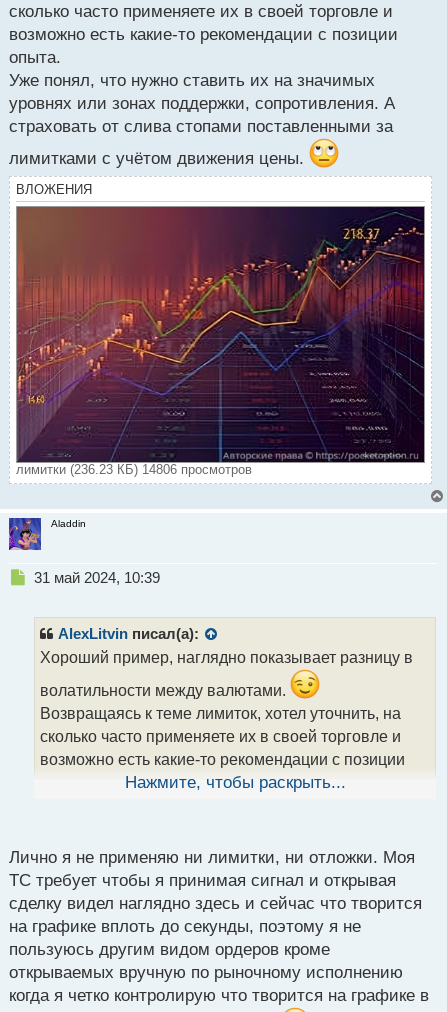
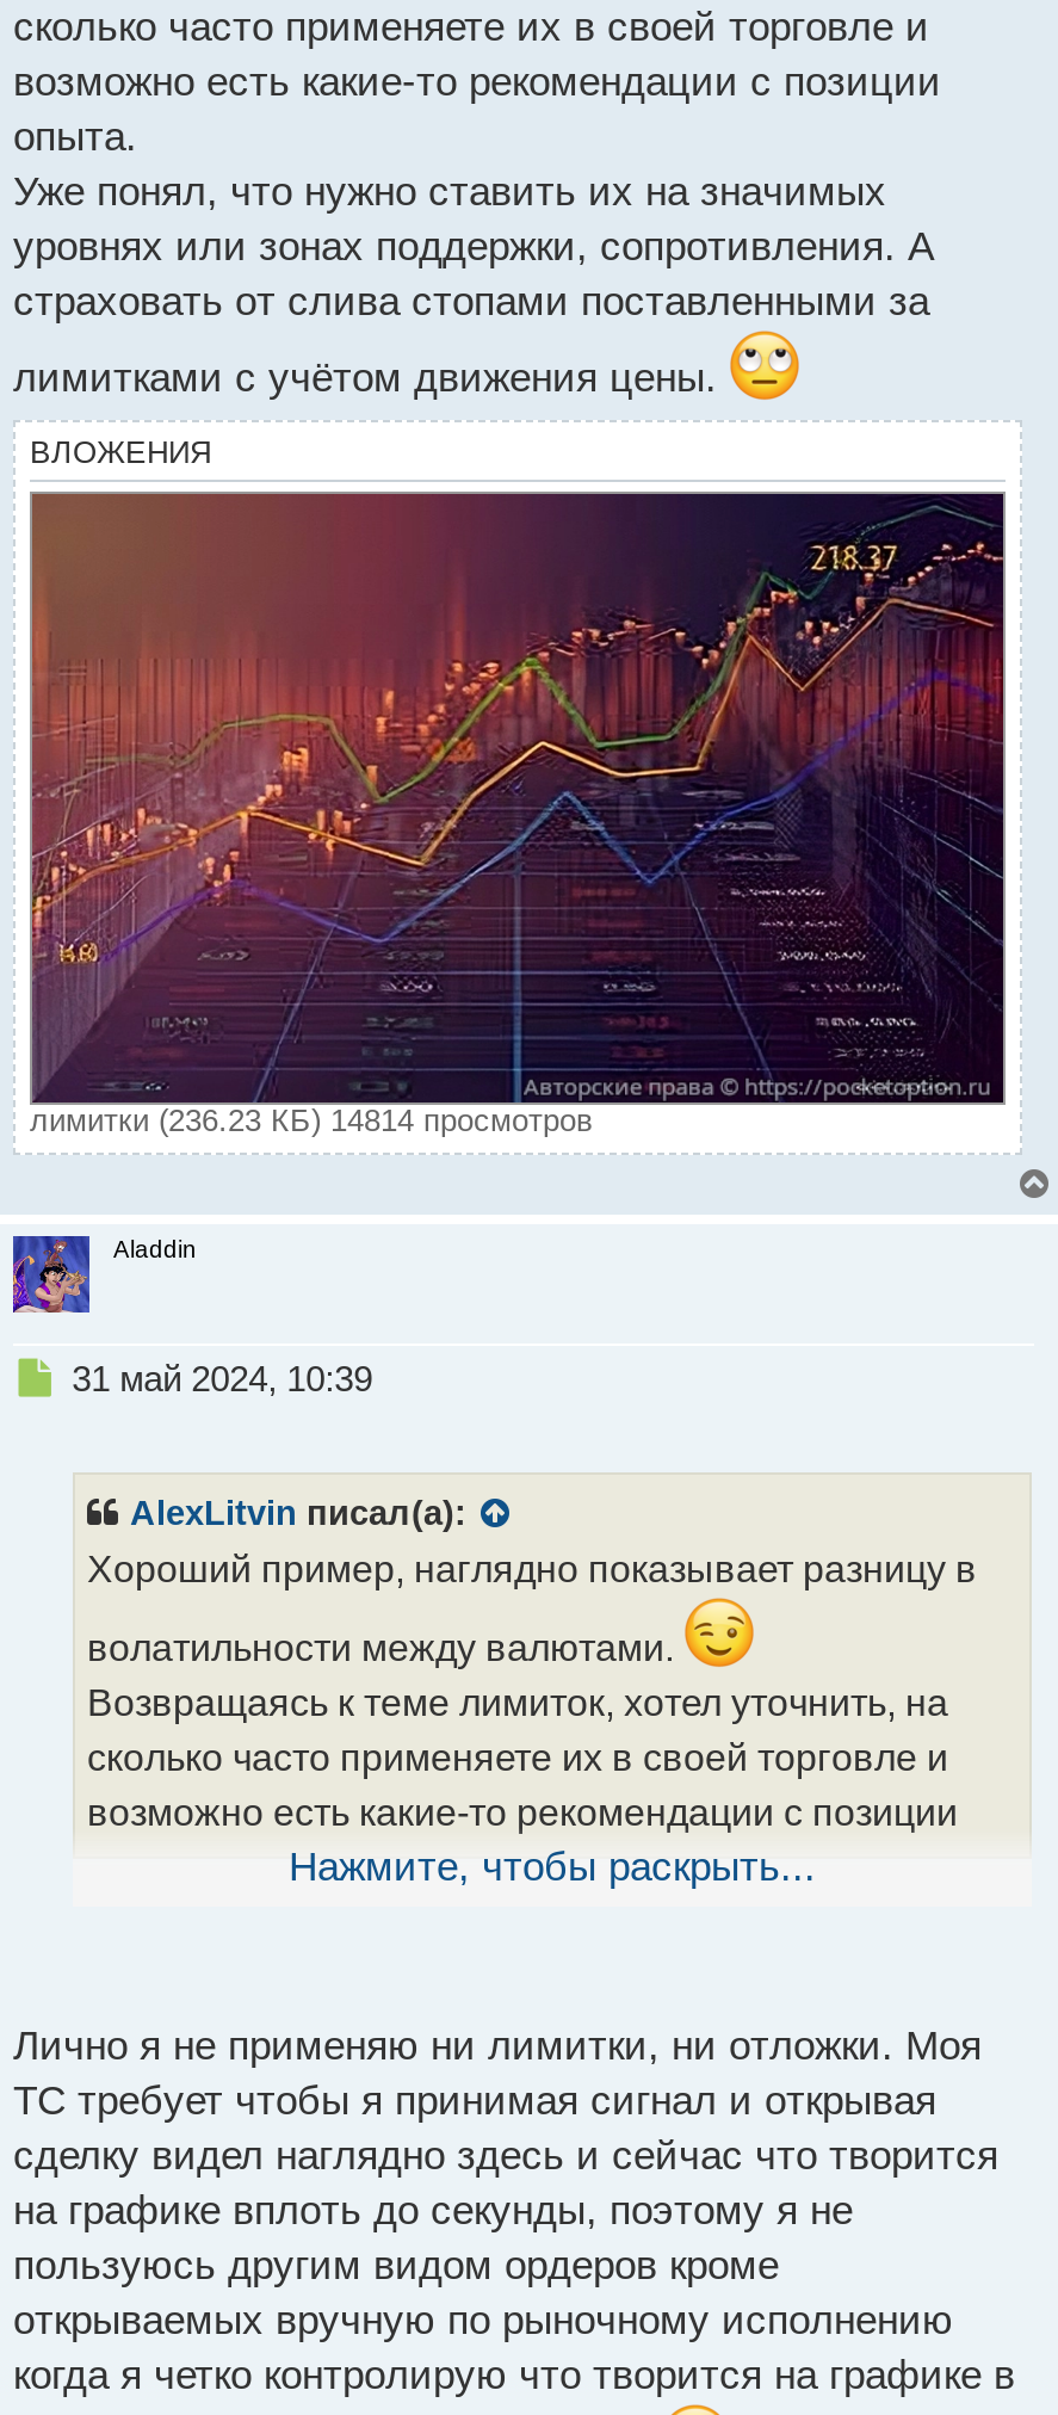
- лимитки (236.23 КБ) 14806 просмотров
+ лимитки (236.23 КБ) 14814 просмотров
